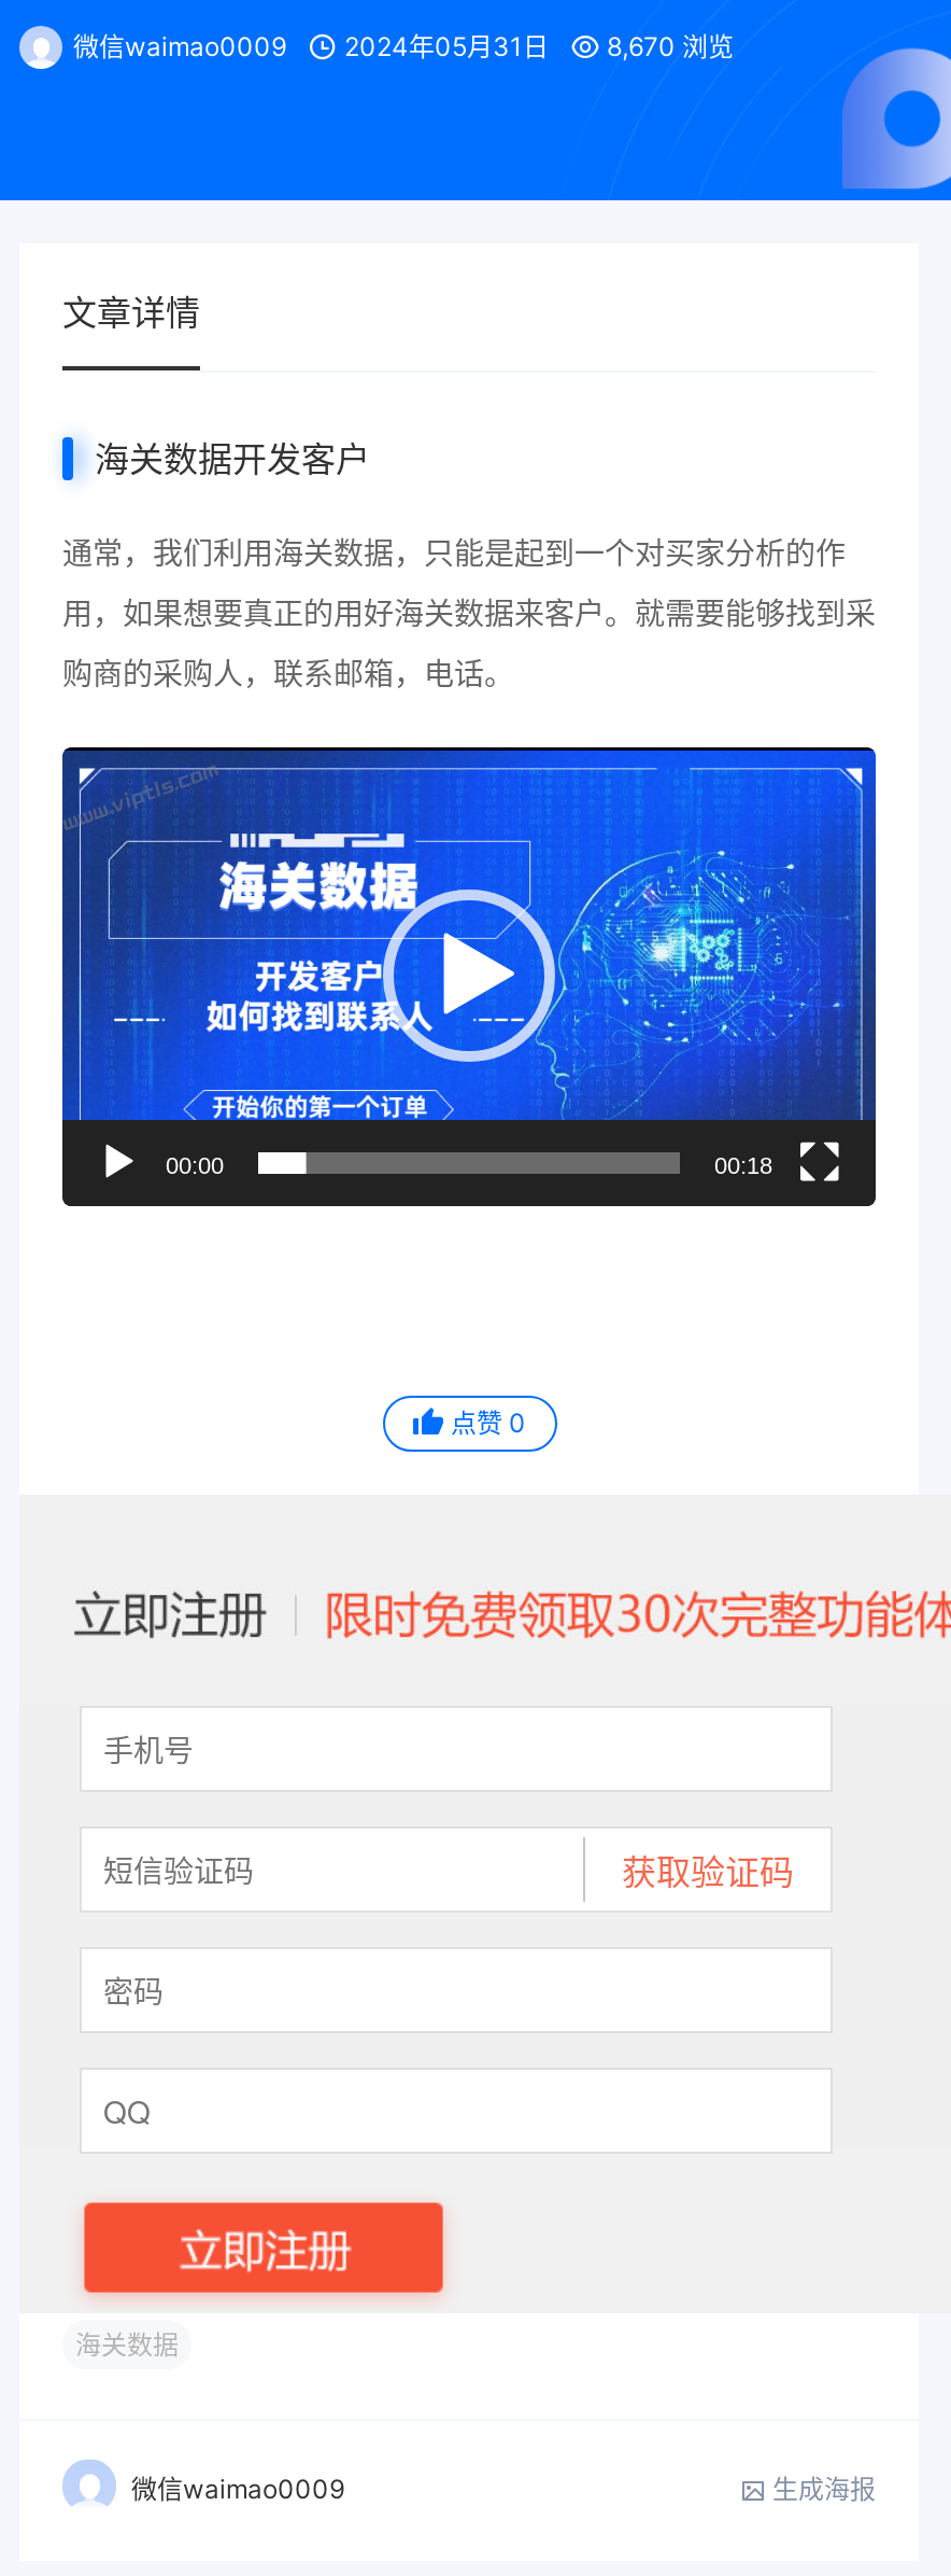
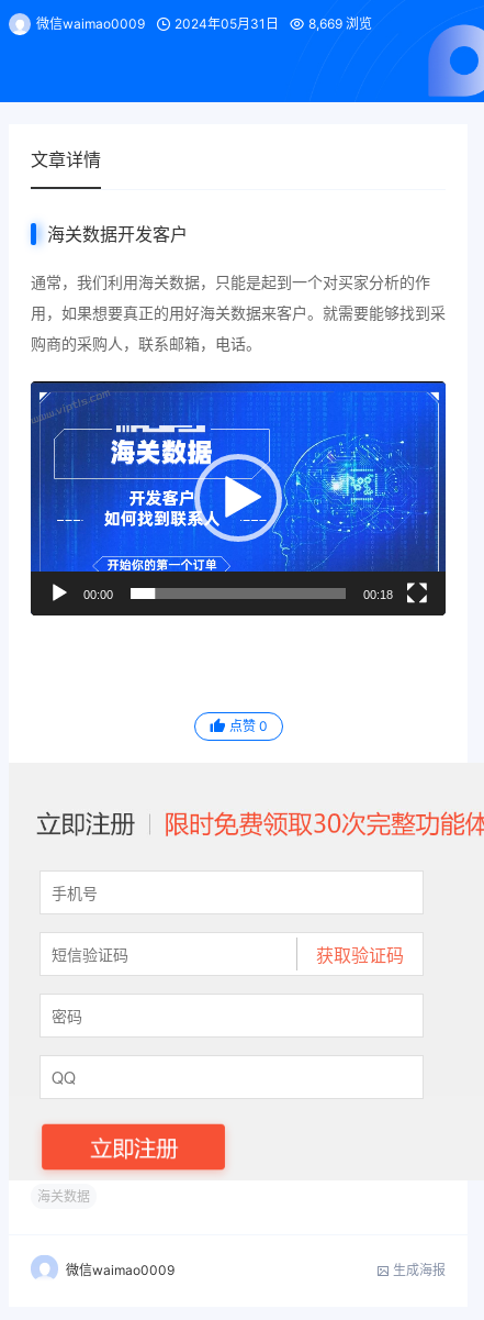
- 微信waimao0009 2024年05月31日 8,670 浏览
+ 微信waimao0009 2024年05月31日 8,669 浏览
